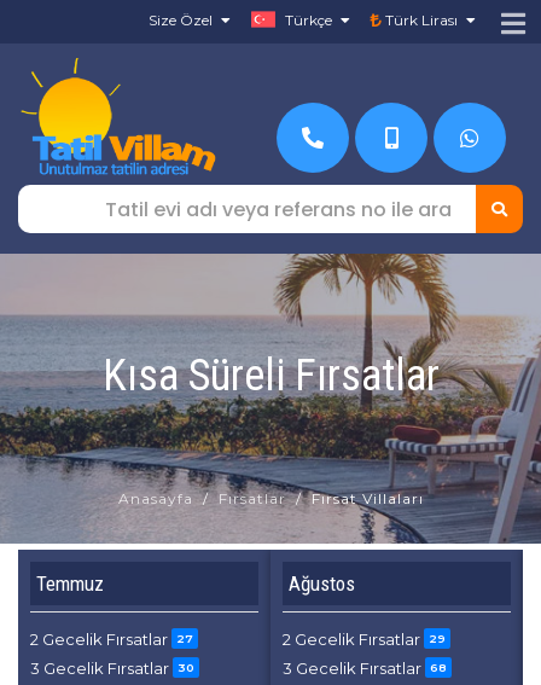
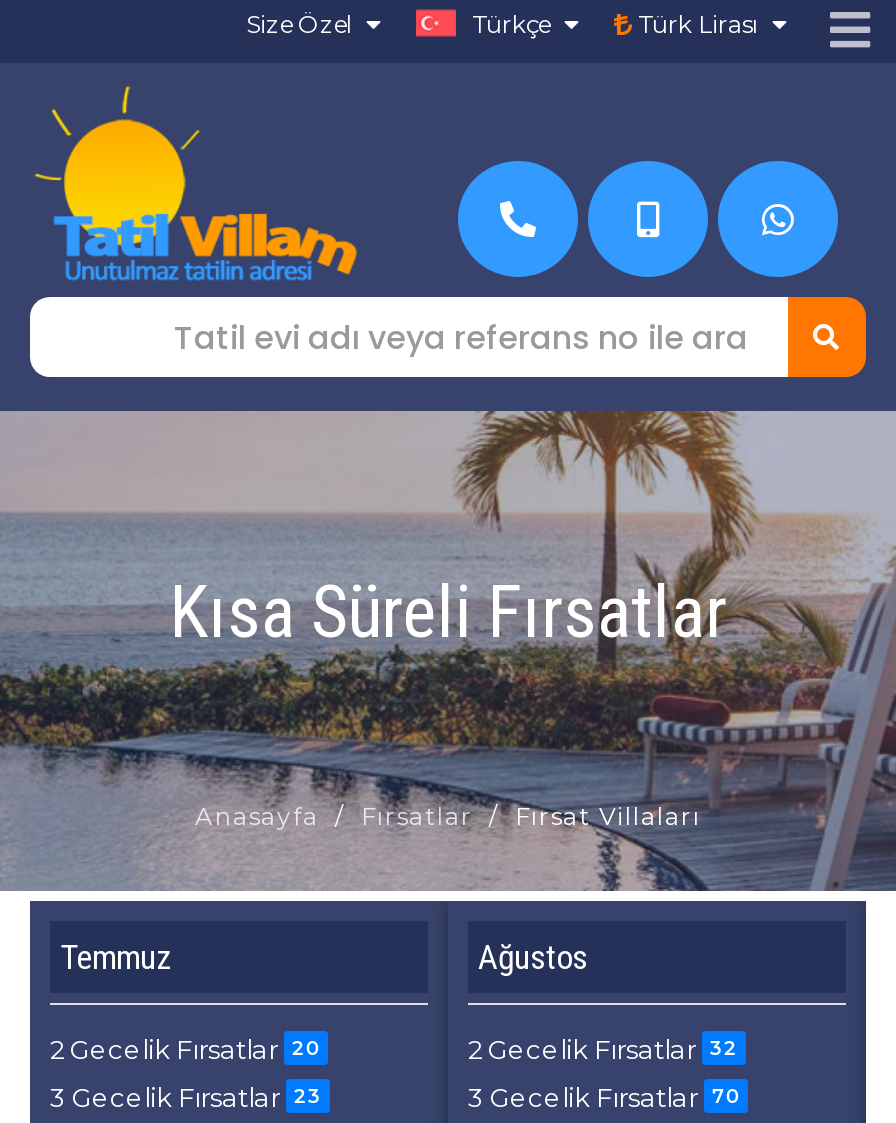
- 2 Gecelik Fırsatlar 27
+ 2 Gecelik Fırsatlar 20

- 2 Gecelik Fırsatlar 29
+ 2 Gecelik Fırsatlar 32

- 3 Gecelik Fırsatlar 30
+ 3 Gecelik Fırsatlar 23

- 3 Gecelik Fırsatlar 68
+ 3 Gecelik Fırsatlar 70
